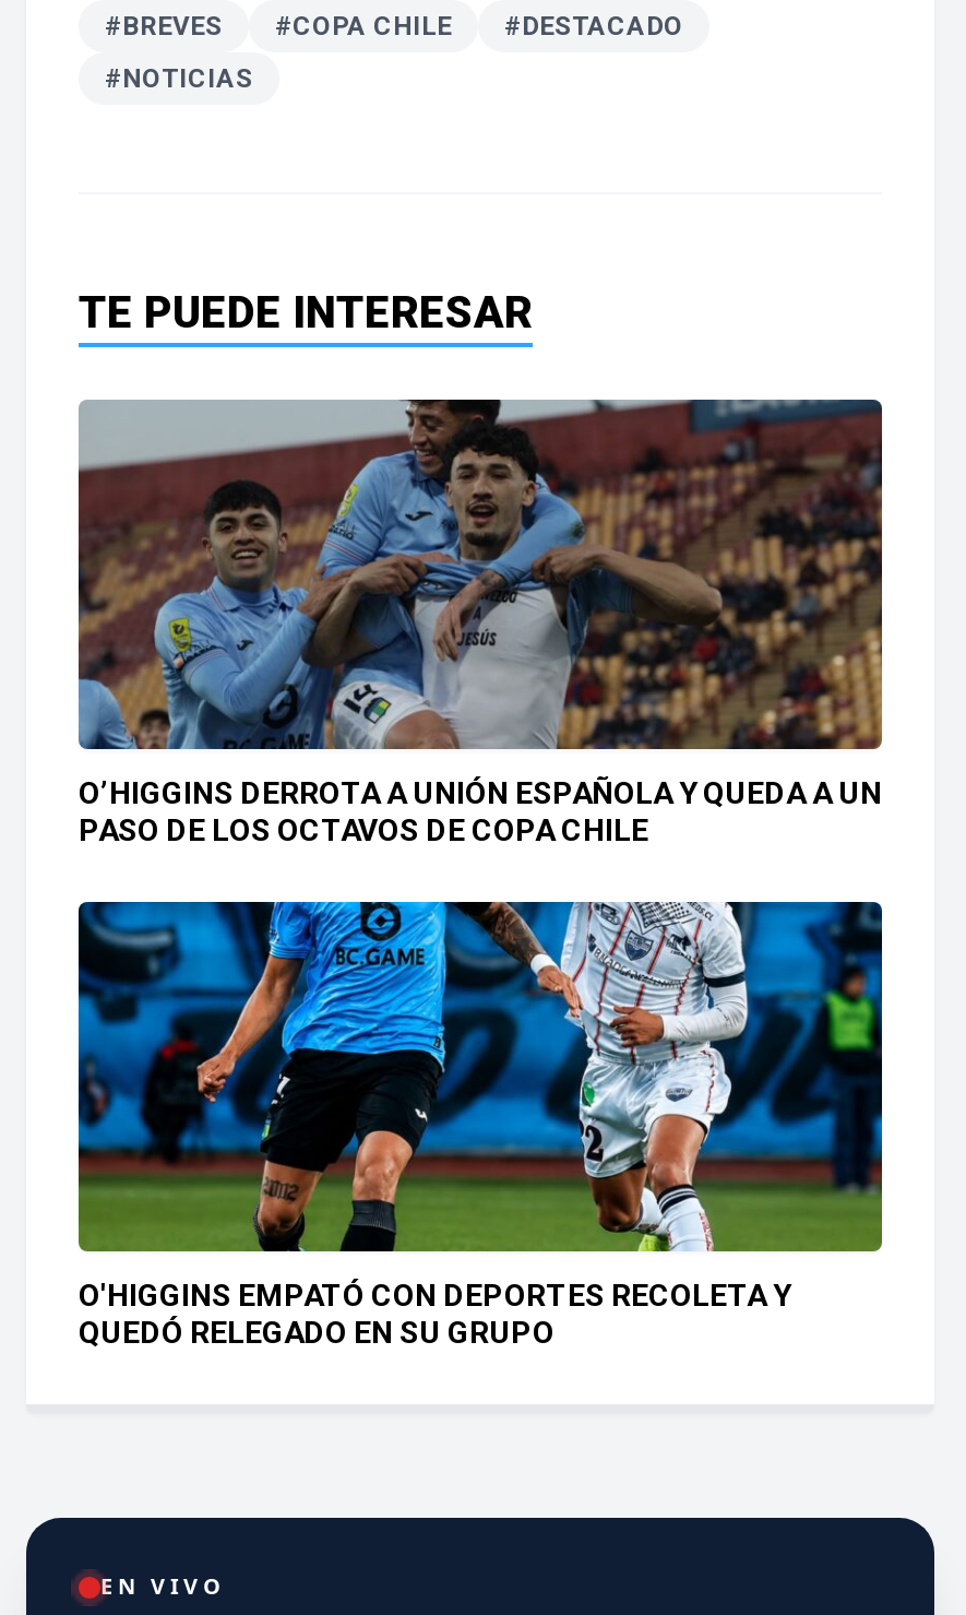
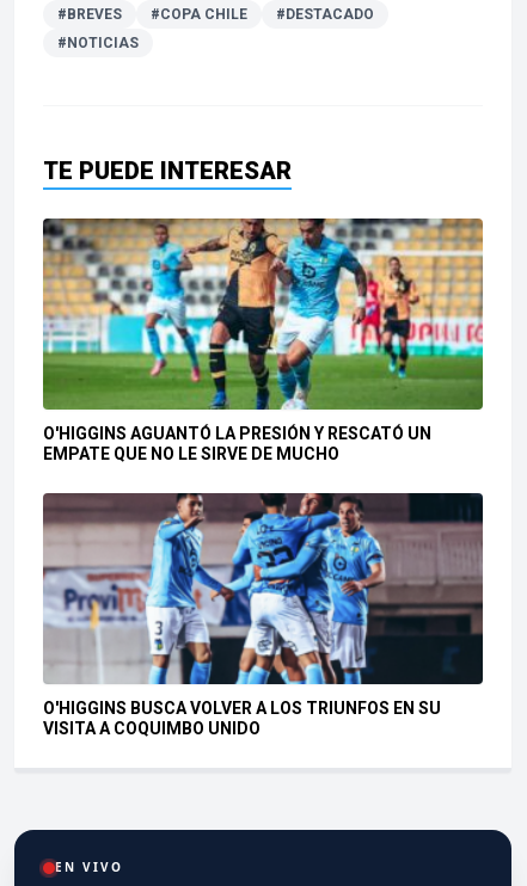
- [image]
- O’HIGGINS DERROTA A UNIÓN ESPAÑOLA Y QUEDA A UN
- PASO DE LOS OCTAVOS DE COPA CHILE
+ [image]
+ O'HIGGINS AGUANTÓ LA PRESIÓN Y RESCATÓ UN
+ EMPATE QUE NO LE SIRVE DE MUCHO

- [image]
- O'HIGGINS EMPATÓ CON DEPORTES RECOLETA Y
- QUEDÓ RELEGADO EN SU GRUPO
+ [image]
+ O'HIGGINS BUSCA VOLVER A LOS TRIUNFOS EN SU
+ VISITA A COQUIMBO UNIDO
